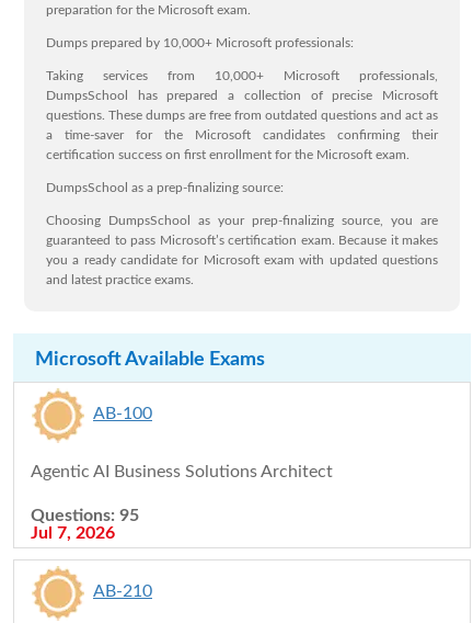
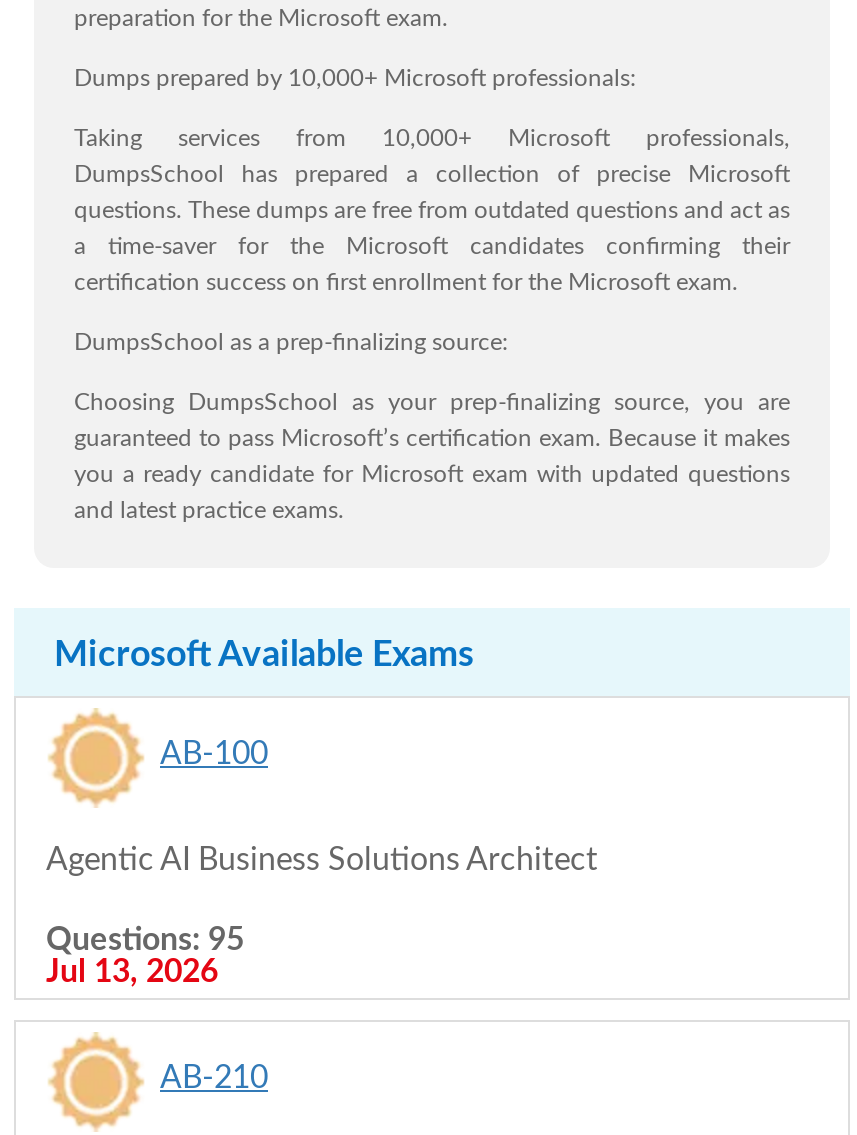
- Jul 7, 2026
+ Jul 13, 2026
